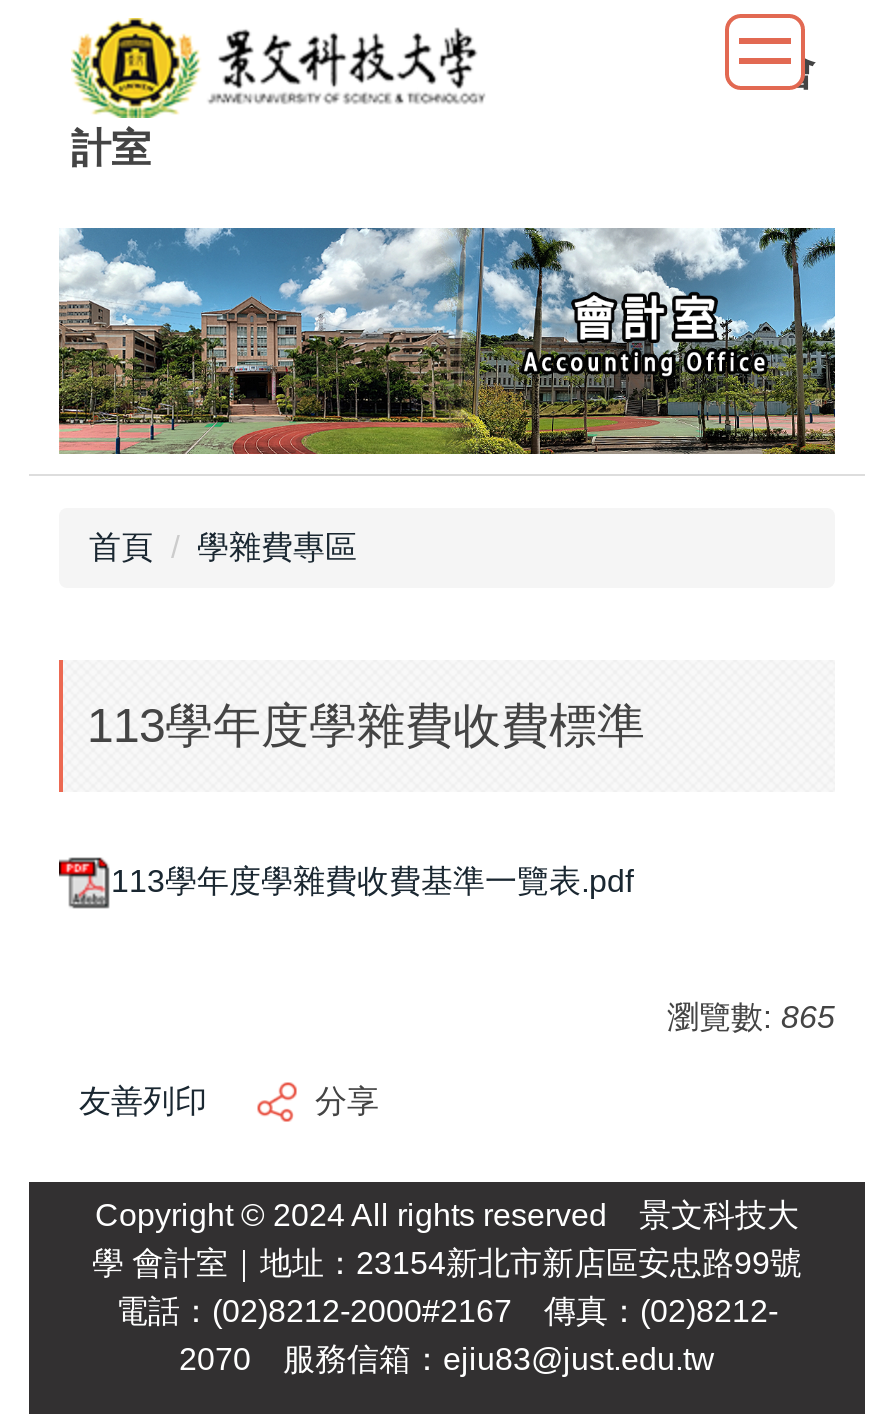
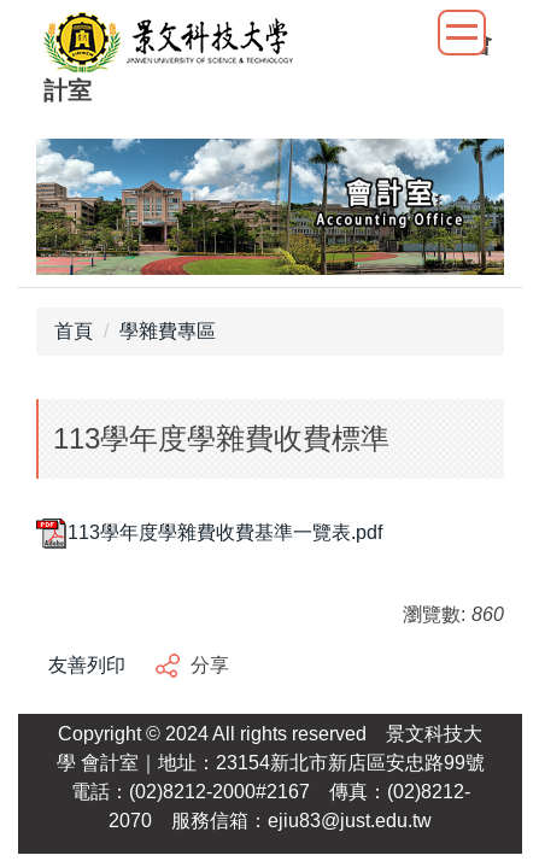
- 瀏覽數: 865
+ 瀏覽數: 860
